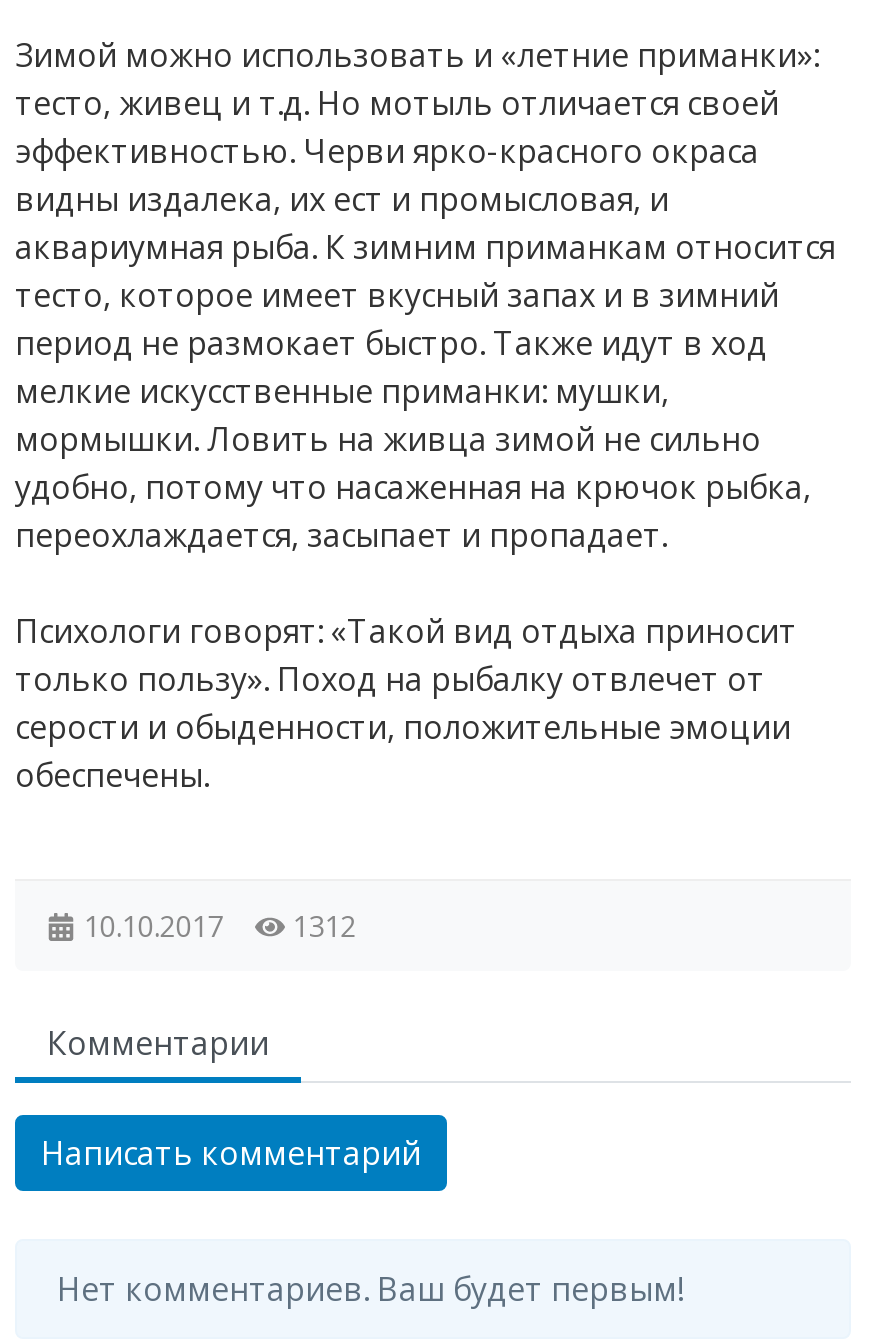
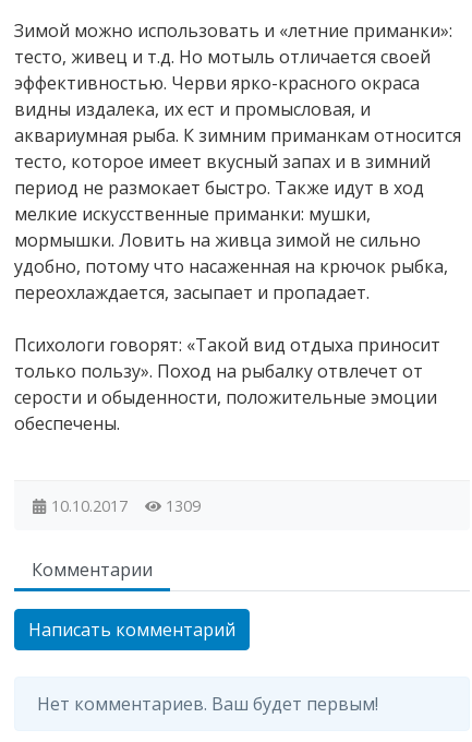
- 10.10.2017 1312
+ 10.10.2017 1309
